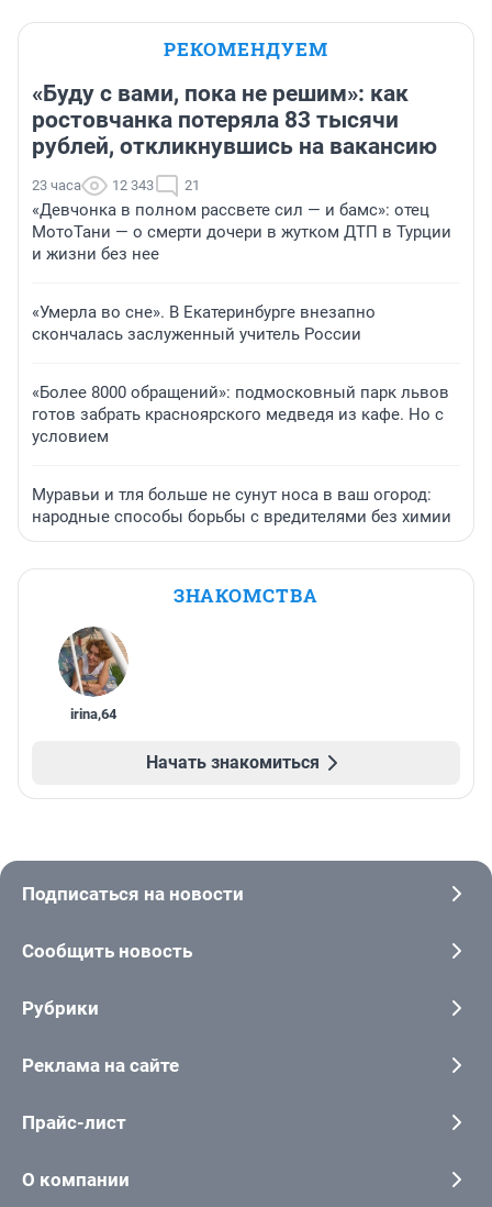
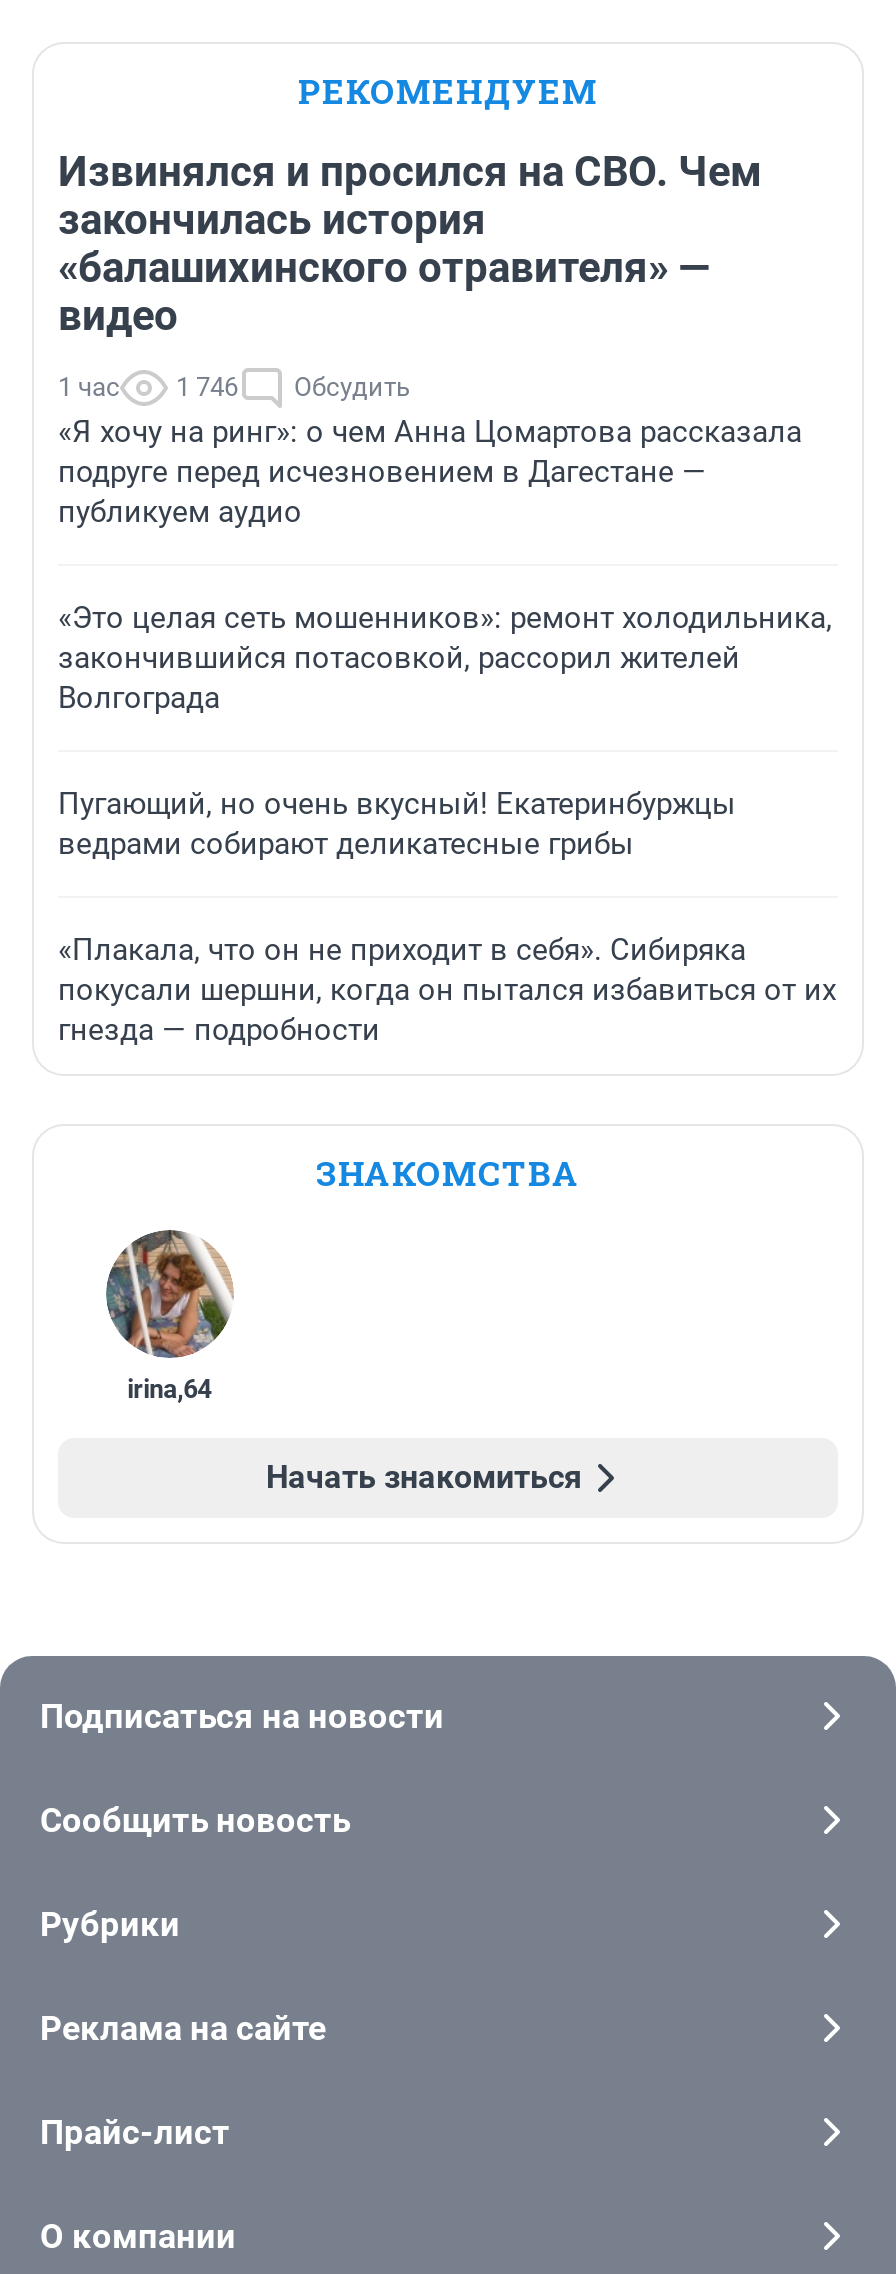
- «Буду с вами, пока не решим»: как
- ростовчанка потеряла 83 тысячи
- рублей, откликнувшись на вакансию
+ Извинялся и просился на СВО. Чем
+ закончилась история
+ «балашихинского отравителя» —
+ видео

- 23 часа
- 12 343
- 21
- «Девчонка в полном рассвете сил — и бамс»: отец
- МотоТани — о смерти дочери в жутком ДТП в Турции
- и жизни без нее
+ 1 час
+ 1 746
+ Обсудить
+ «Я хочу на ринг»: о чем Анна Цомартова рассказала
+ подруге перед исчезновением в Дагестане —
+ публикуем аудио

- «Умерла во сне». В Екатеринбурге внезапно
- скончалась заслуженный учитель России
+ «Это целая сеть мошенников»: ремонт холодильника,
+ закончившийся потасовкой, рассорил жителей
+ Волгограда

- «Более 8000 обращений»: подмосковный парк львов
- готов забрать красноярского медведя из кафе. Но с
- условием
+ Пугающий, но очень вкусный! Екатеринбуржцы
+ ведрами собирают деликатесные грибы

- Муравьи и тля больше не сунут носа в ваш огород:
- народные способы борьбы с вредителями без химии
+ «Плакала, что он не приходит в себя». Сибиряка
+ покусали шершни, когда он пытался избавиться от их
+ гнезда — подробности
